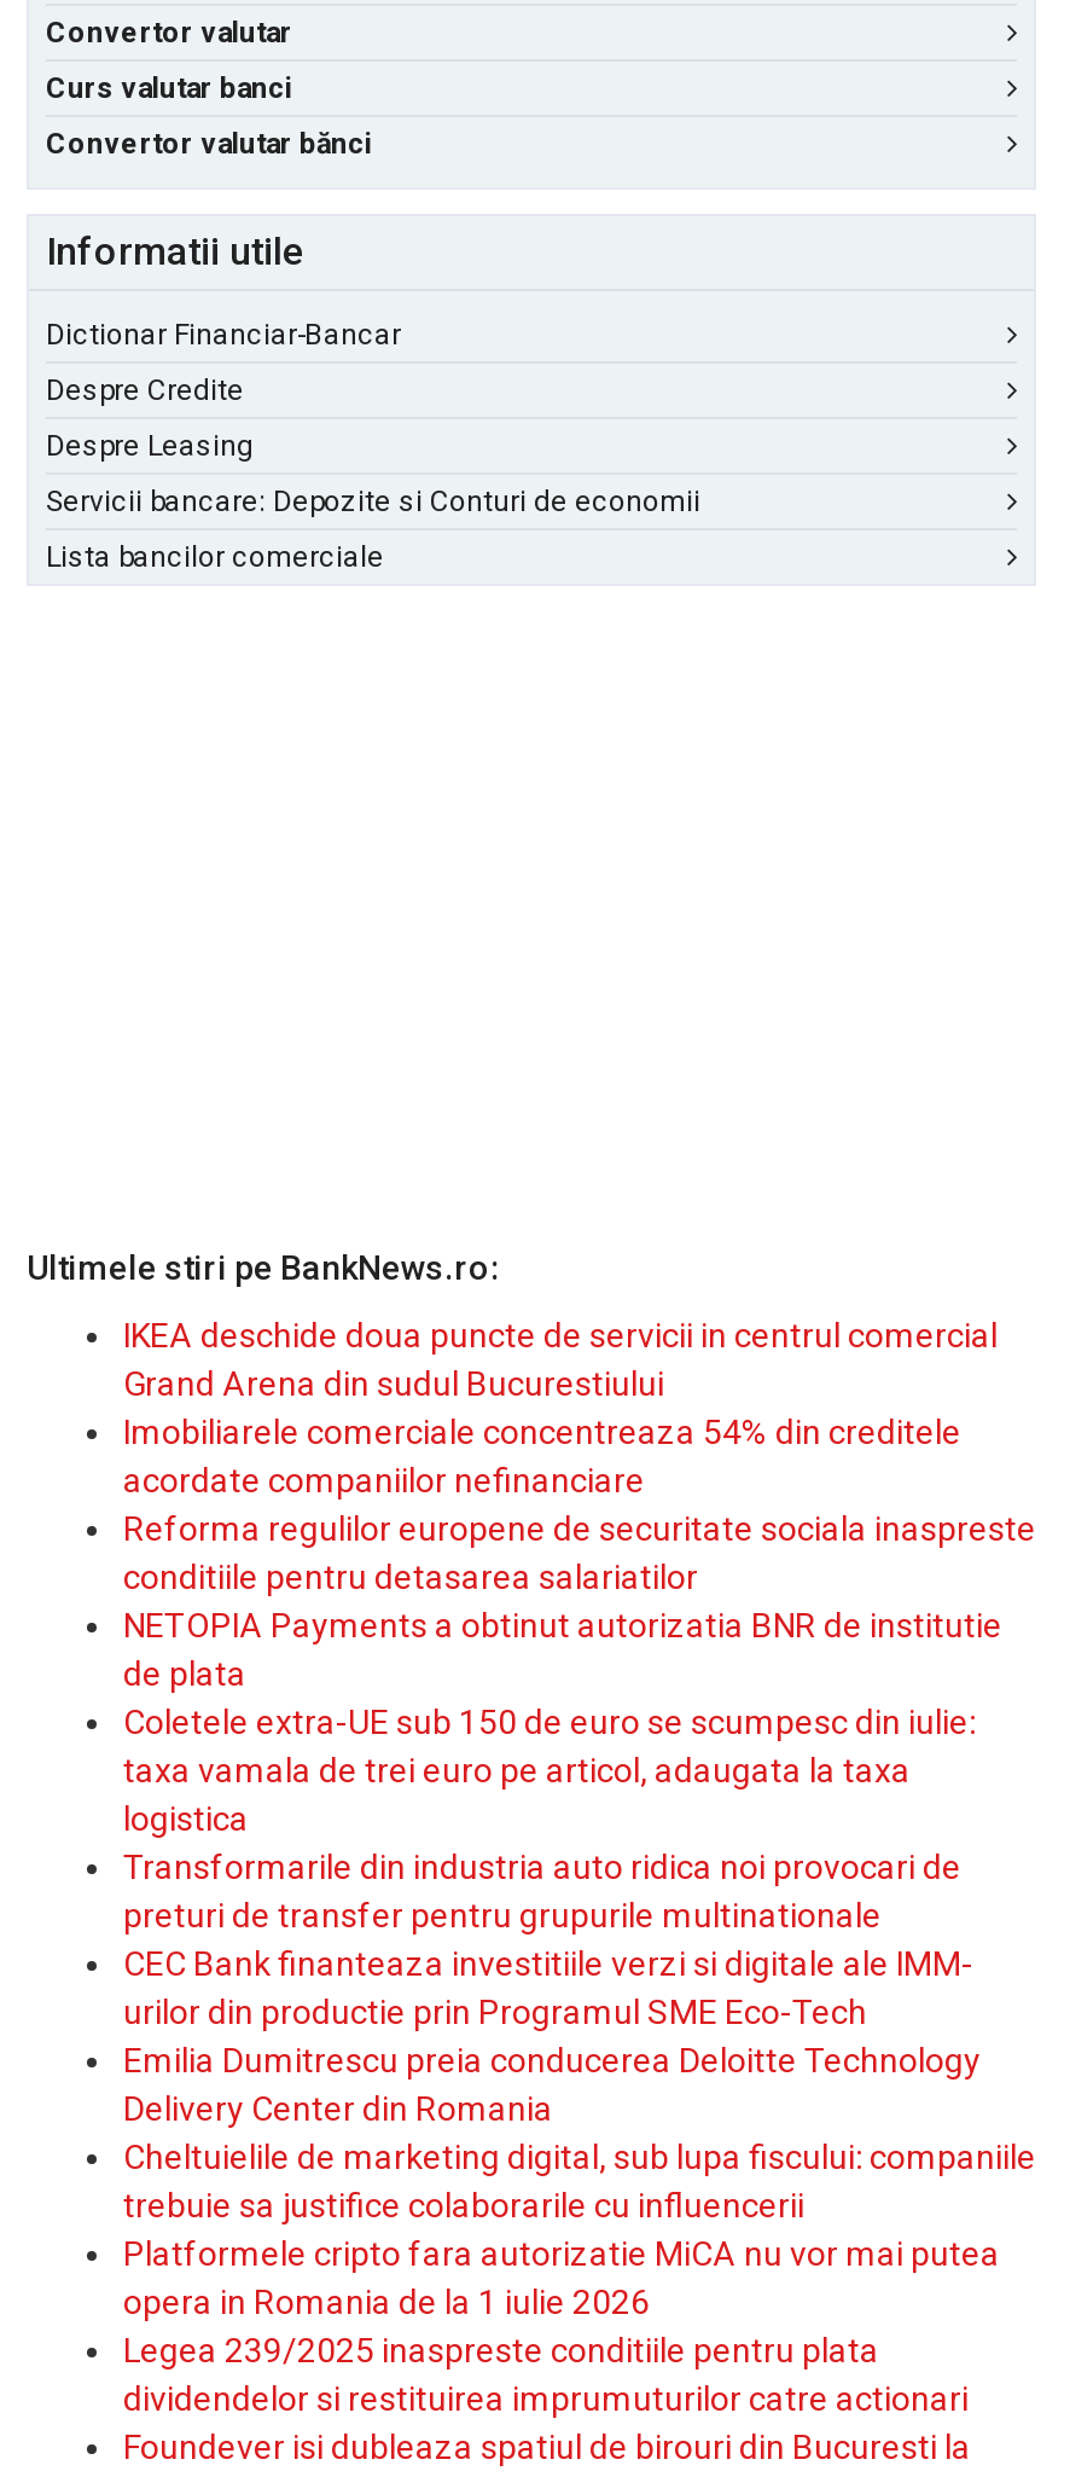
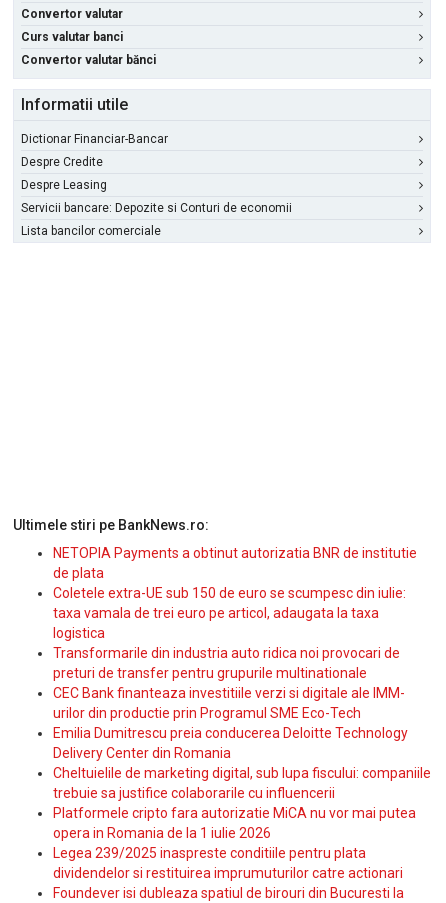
- IKEA deschide doua puncte de servicii in centrul comercial
- Grand Arena din sudul Bucurestiului
- Imobiliarele comerciale concentreaza 54% din creditele
- acordate companiilor nefinanciare
- Reforma regulilor europene de securitate sociala inaspreste
- conditiile pentru detasarea salariatilor
